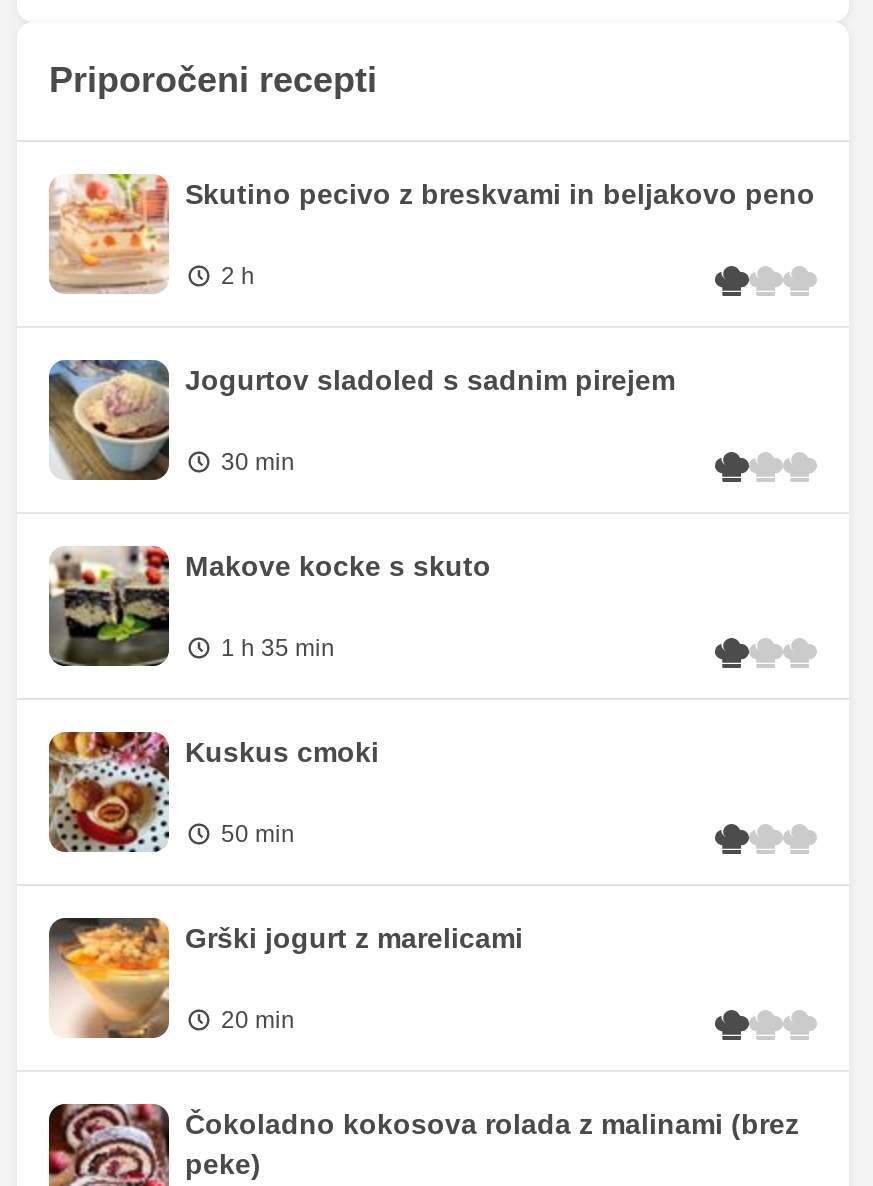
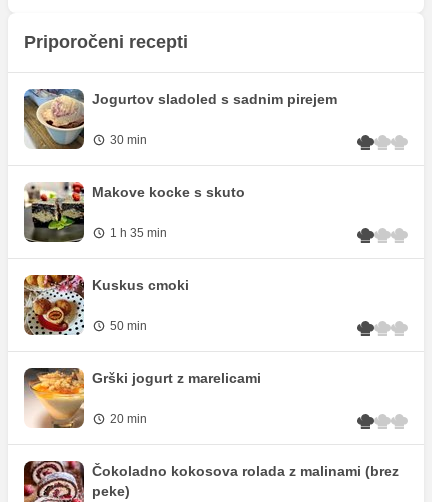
- [image]
- Skutino pecivo z breskvami in beljakovo peno
- 2 h
